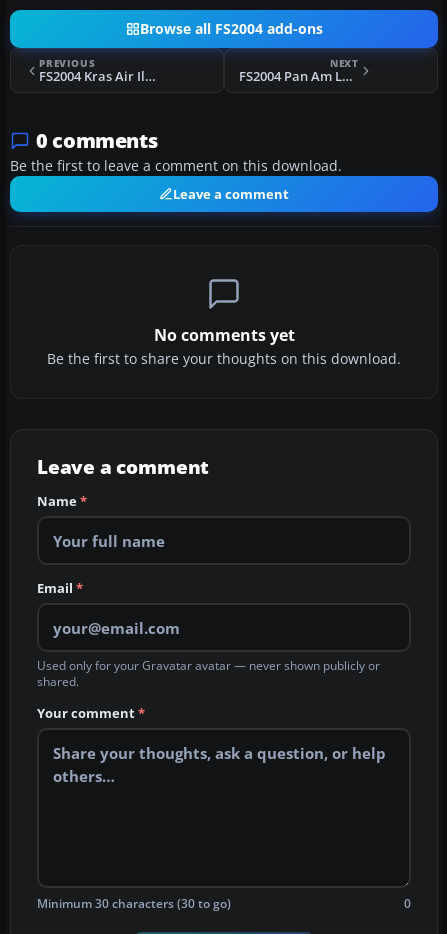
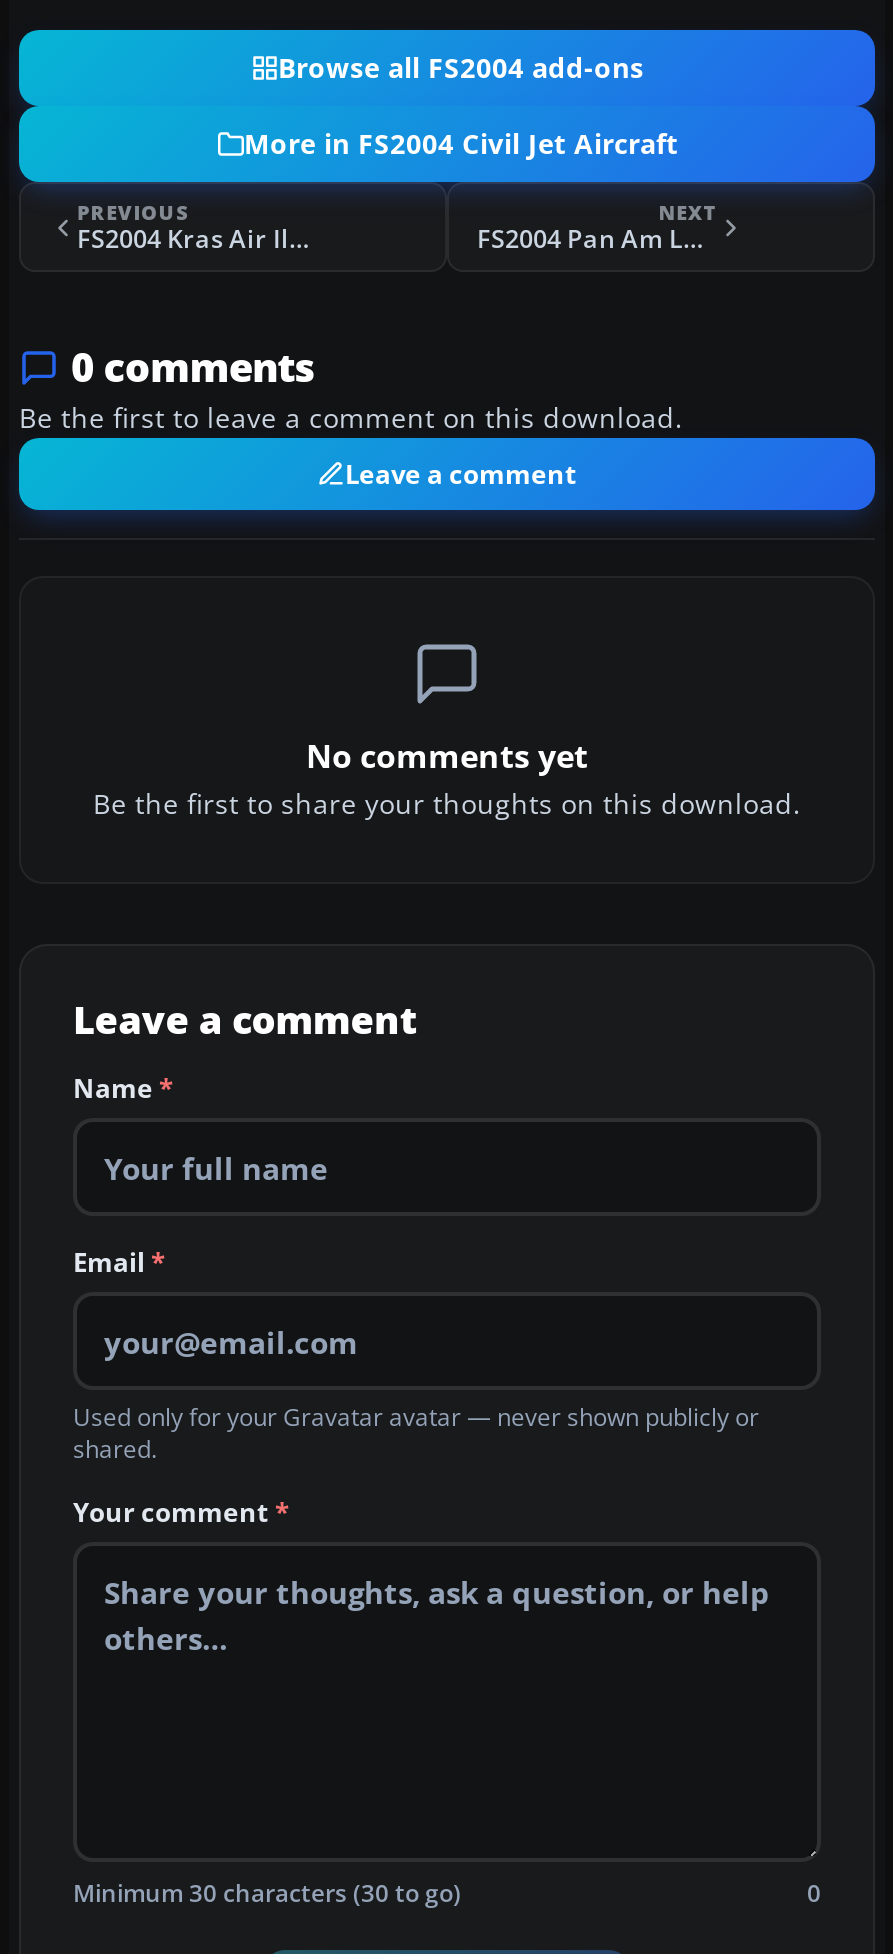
+ More in FS2004 Civil Jet Aircraft
